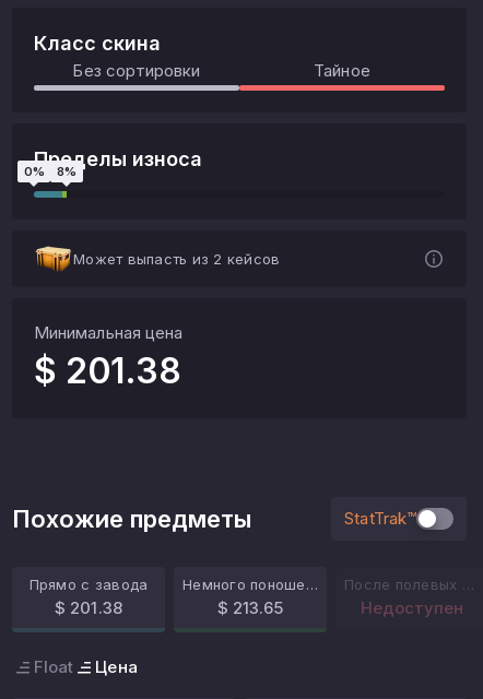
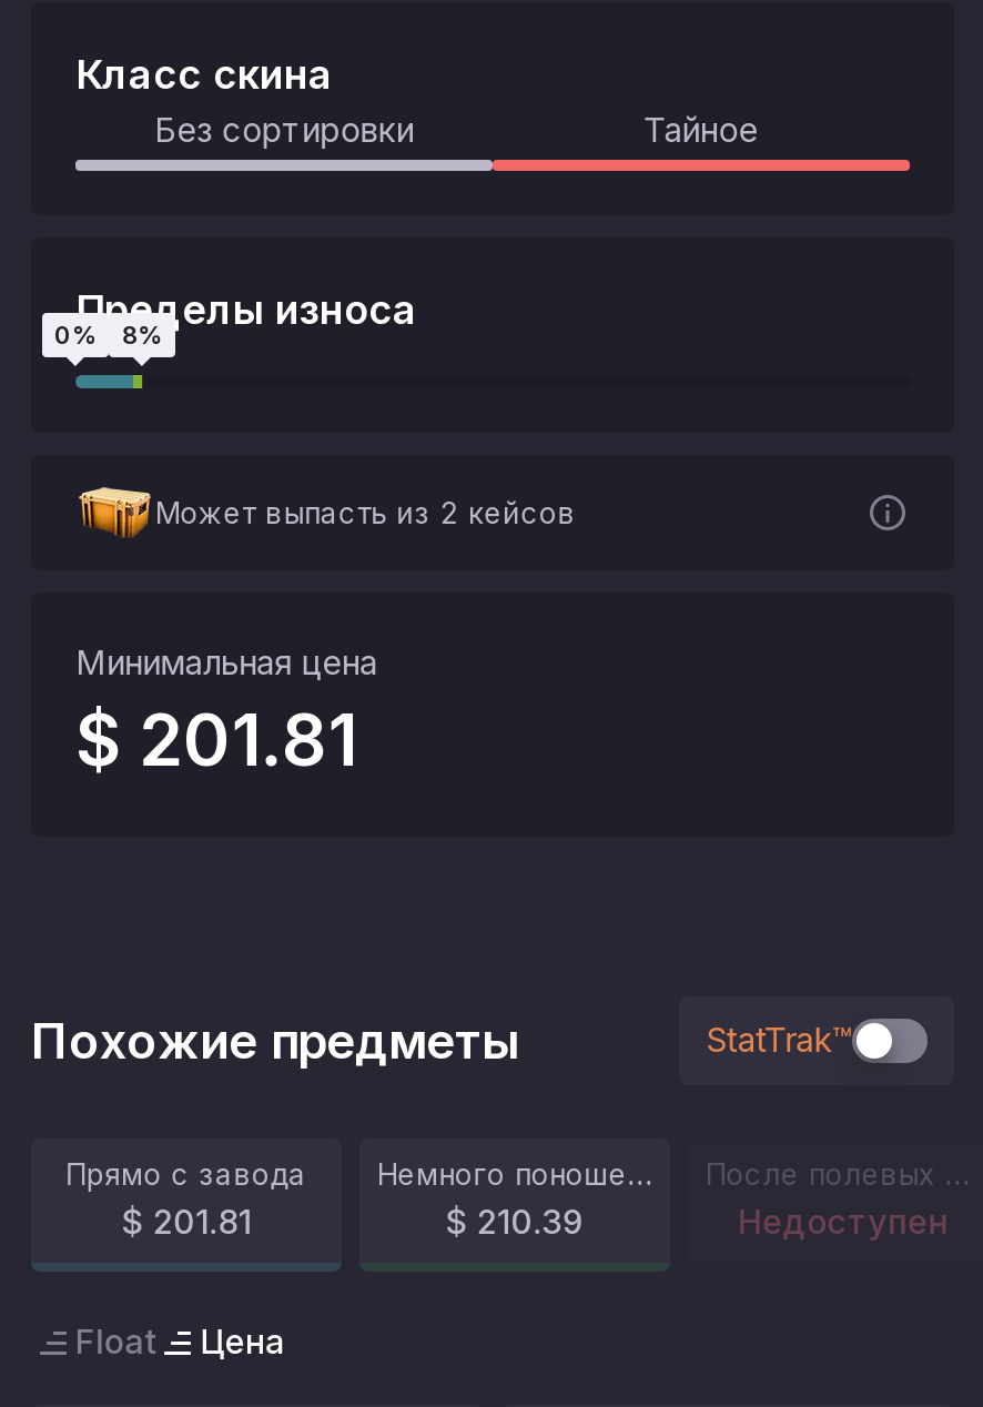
- $ 201.38
+ $ 201.81

- $ 201.38
+ $ 201.81

- $ 213.65
+ $ 210.39
